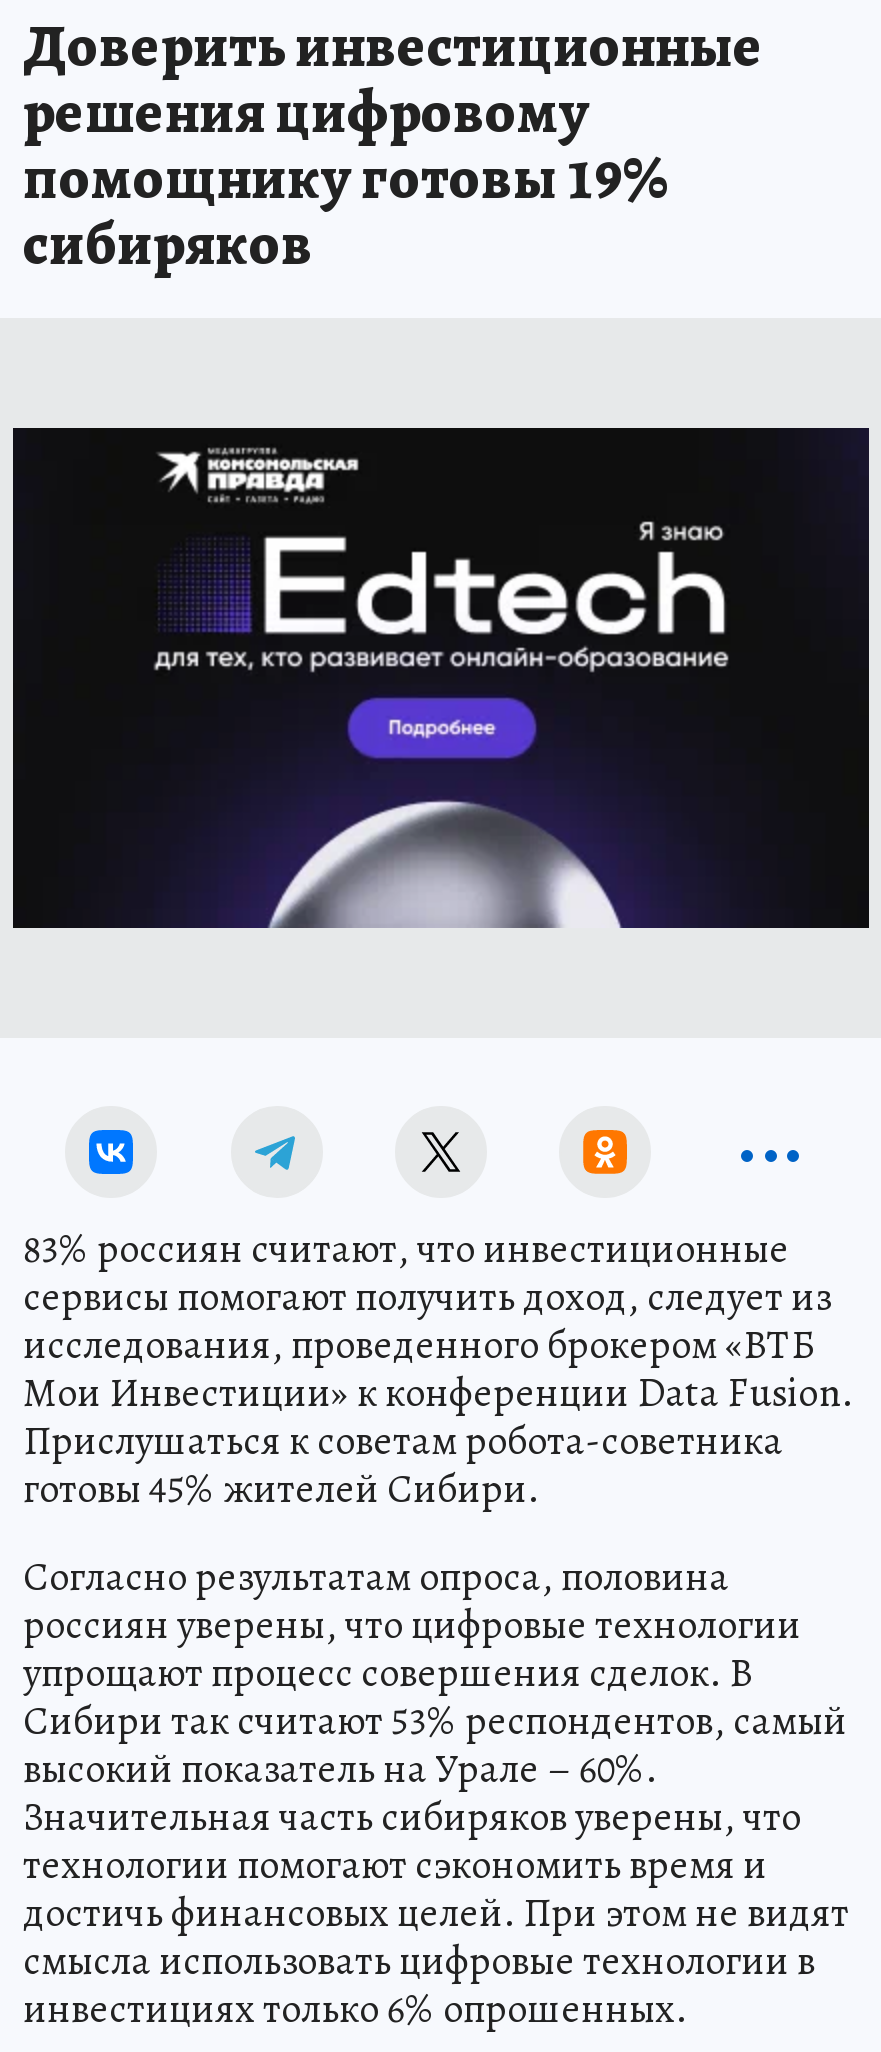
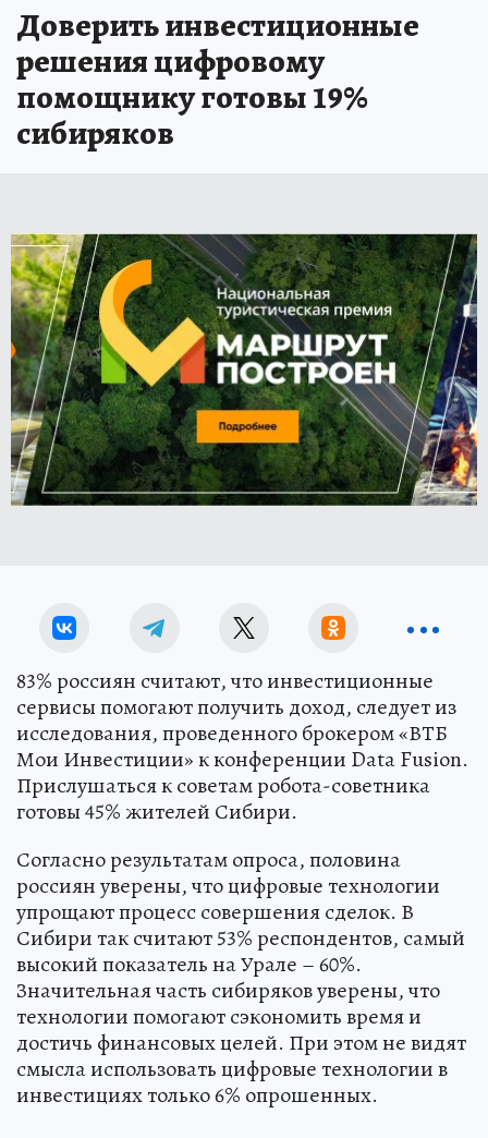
- [image]
+ [image]
